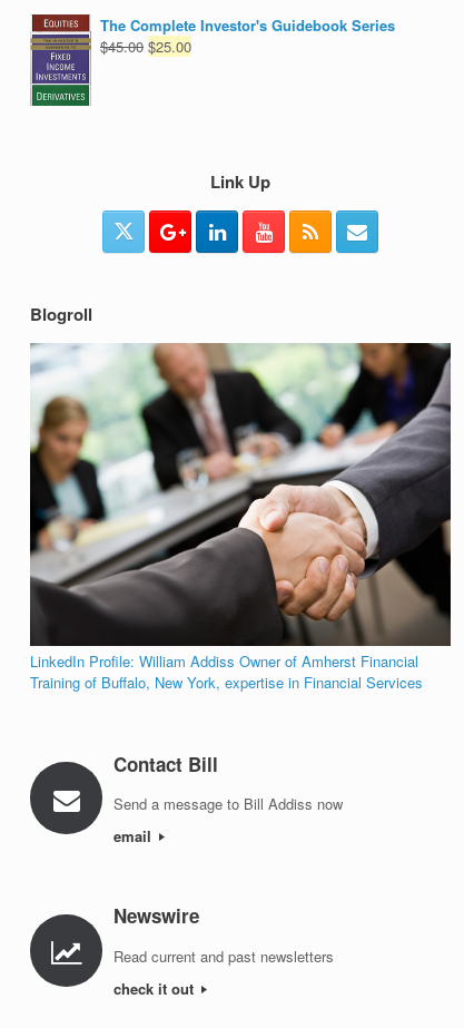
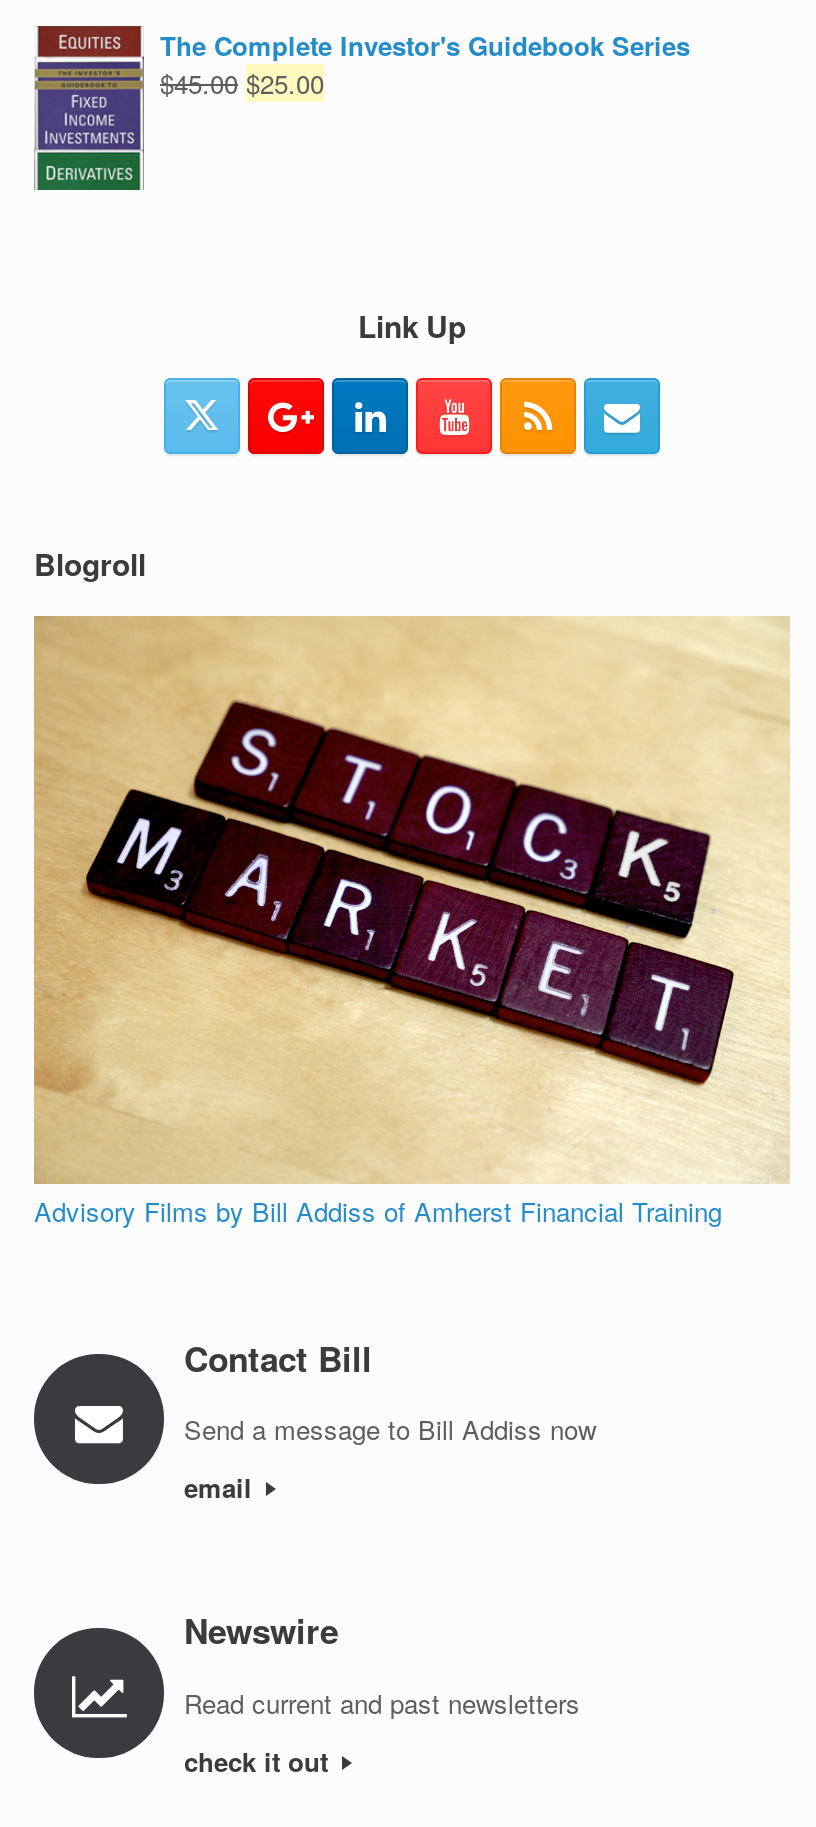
- [image]
- LinkedIn Profile: William Addiss Owner of Amherst Financial
- Training of Buffalo, New York, expertise in Financial Services
+ [image]
+ Advisory Films by Bill Addiss of Amherst Financial Training
